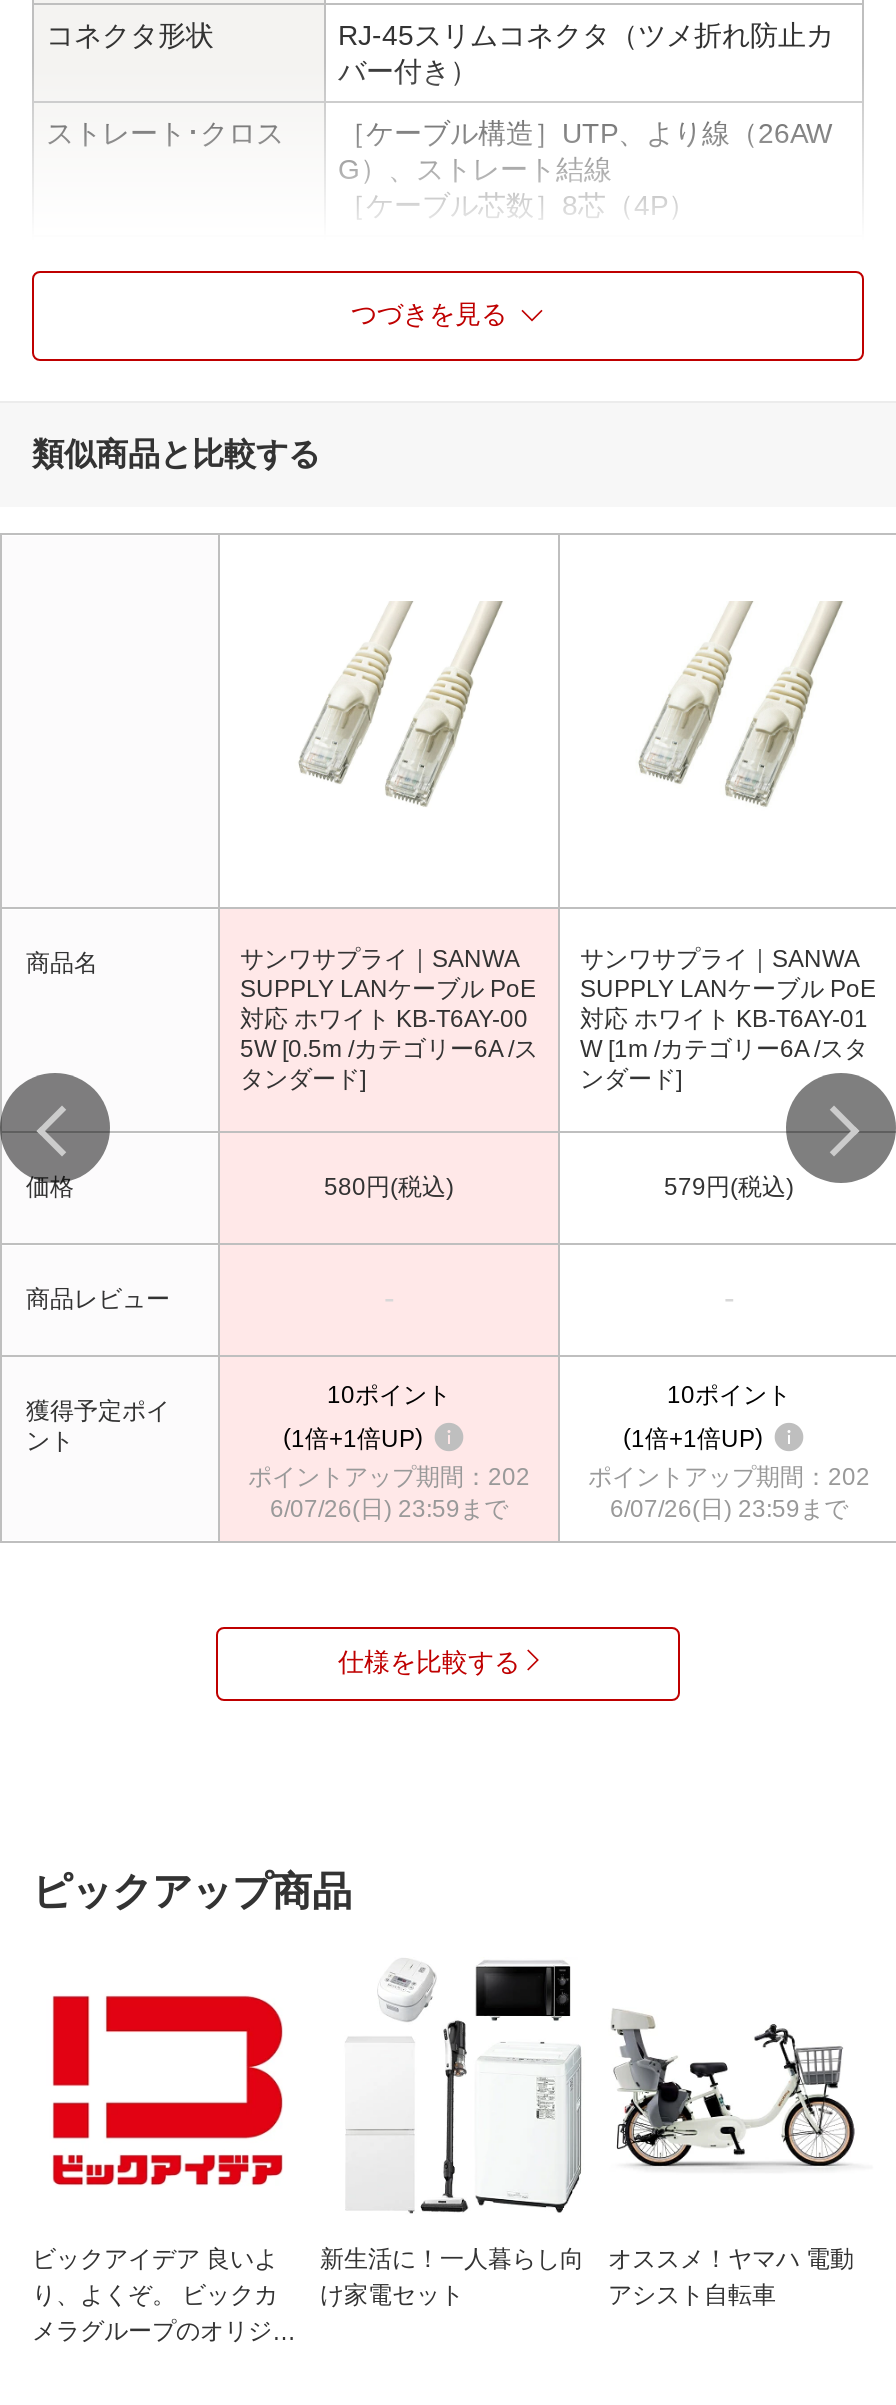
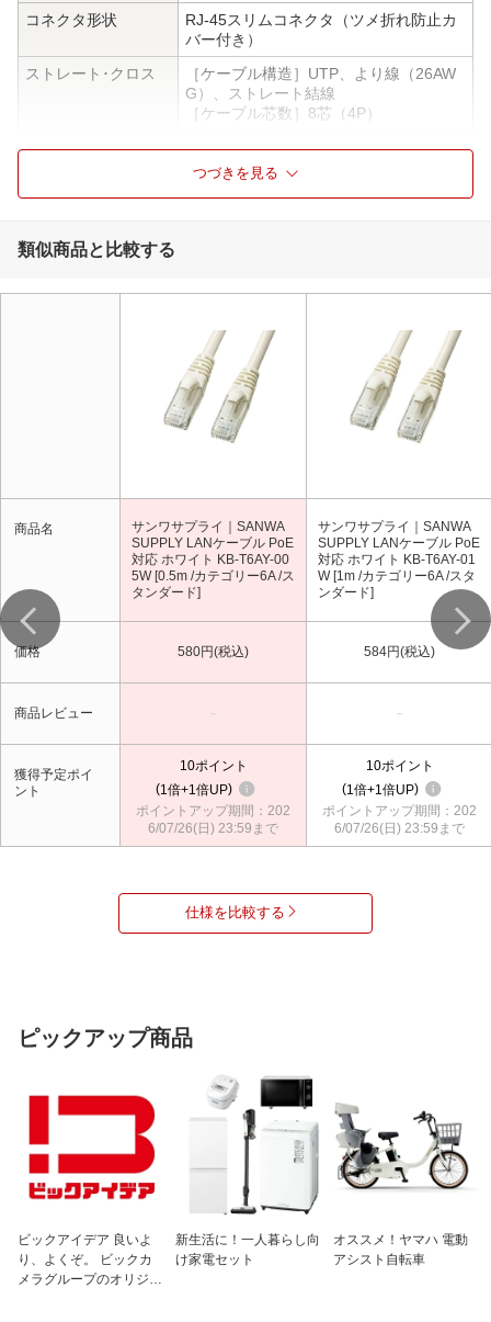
- 579円(税込)
+ 584円(税込)
